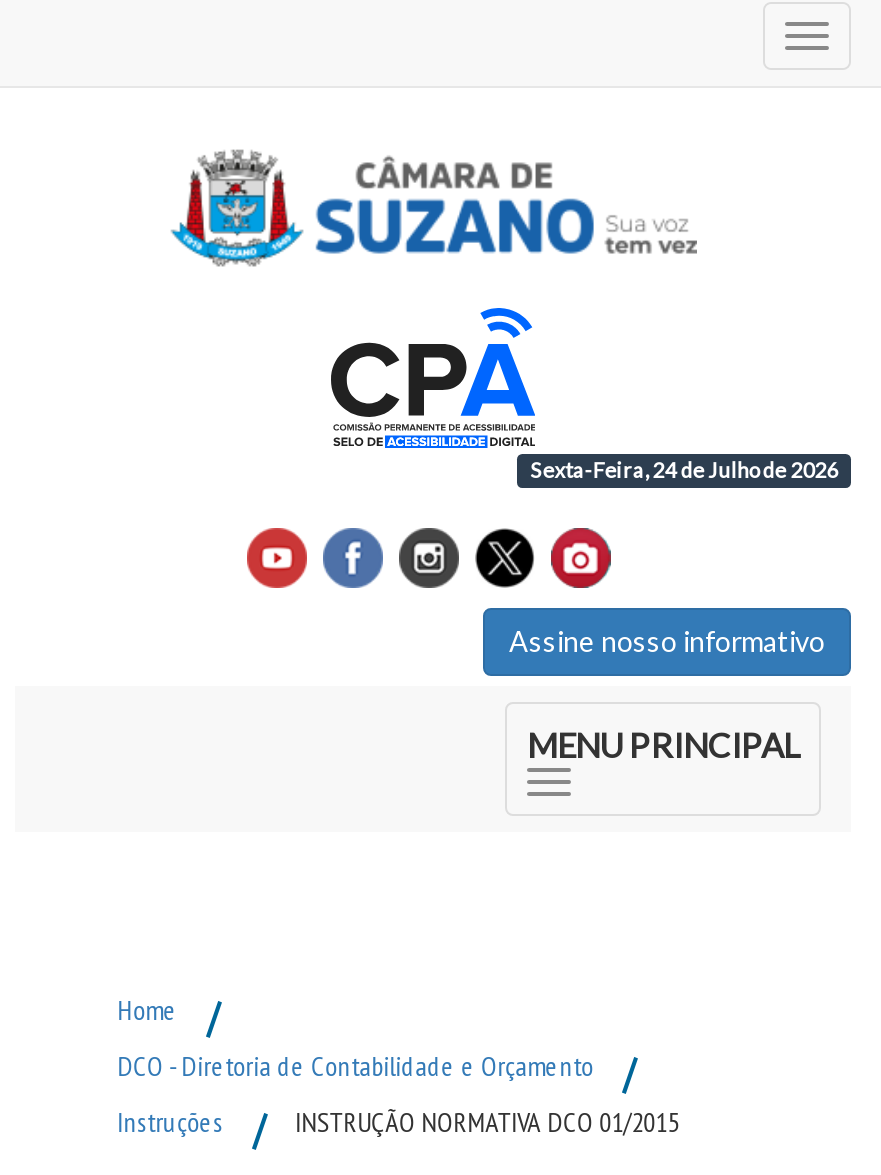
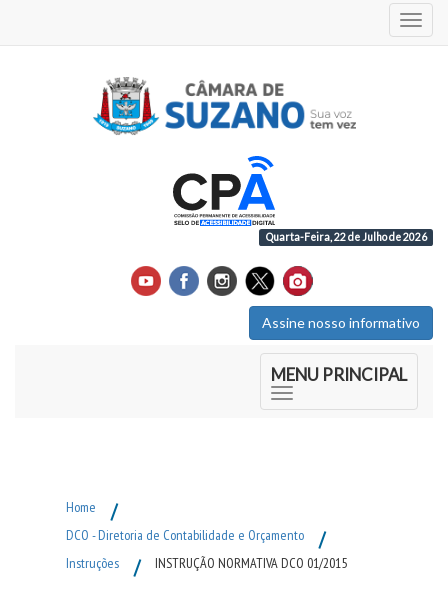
- Sexta-Feira, 24 de Julho de 2026
+ Quarta-Feira, 22 de Julho de 2026
